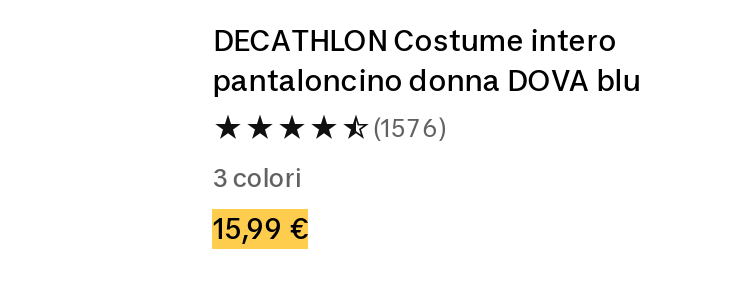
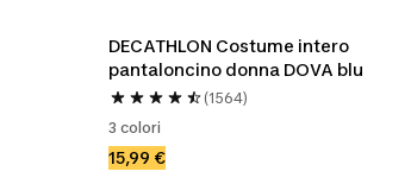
- (1576)
+ (1564)
